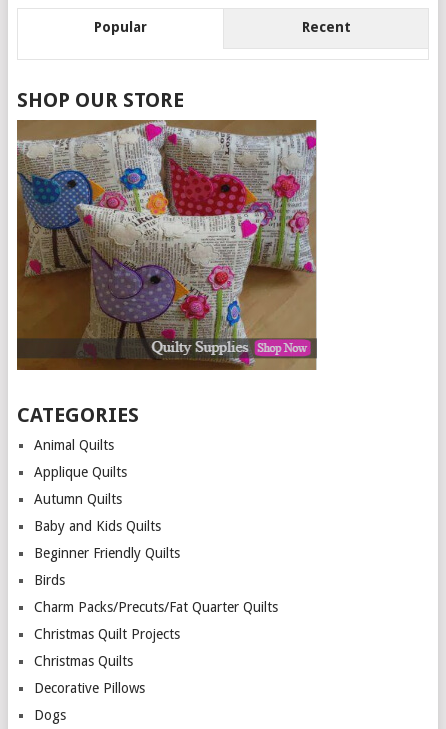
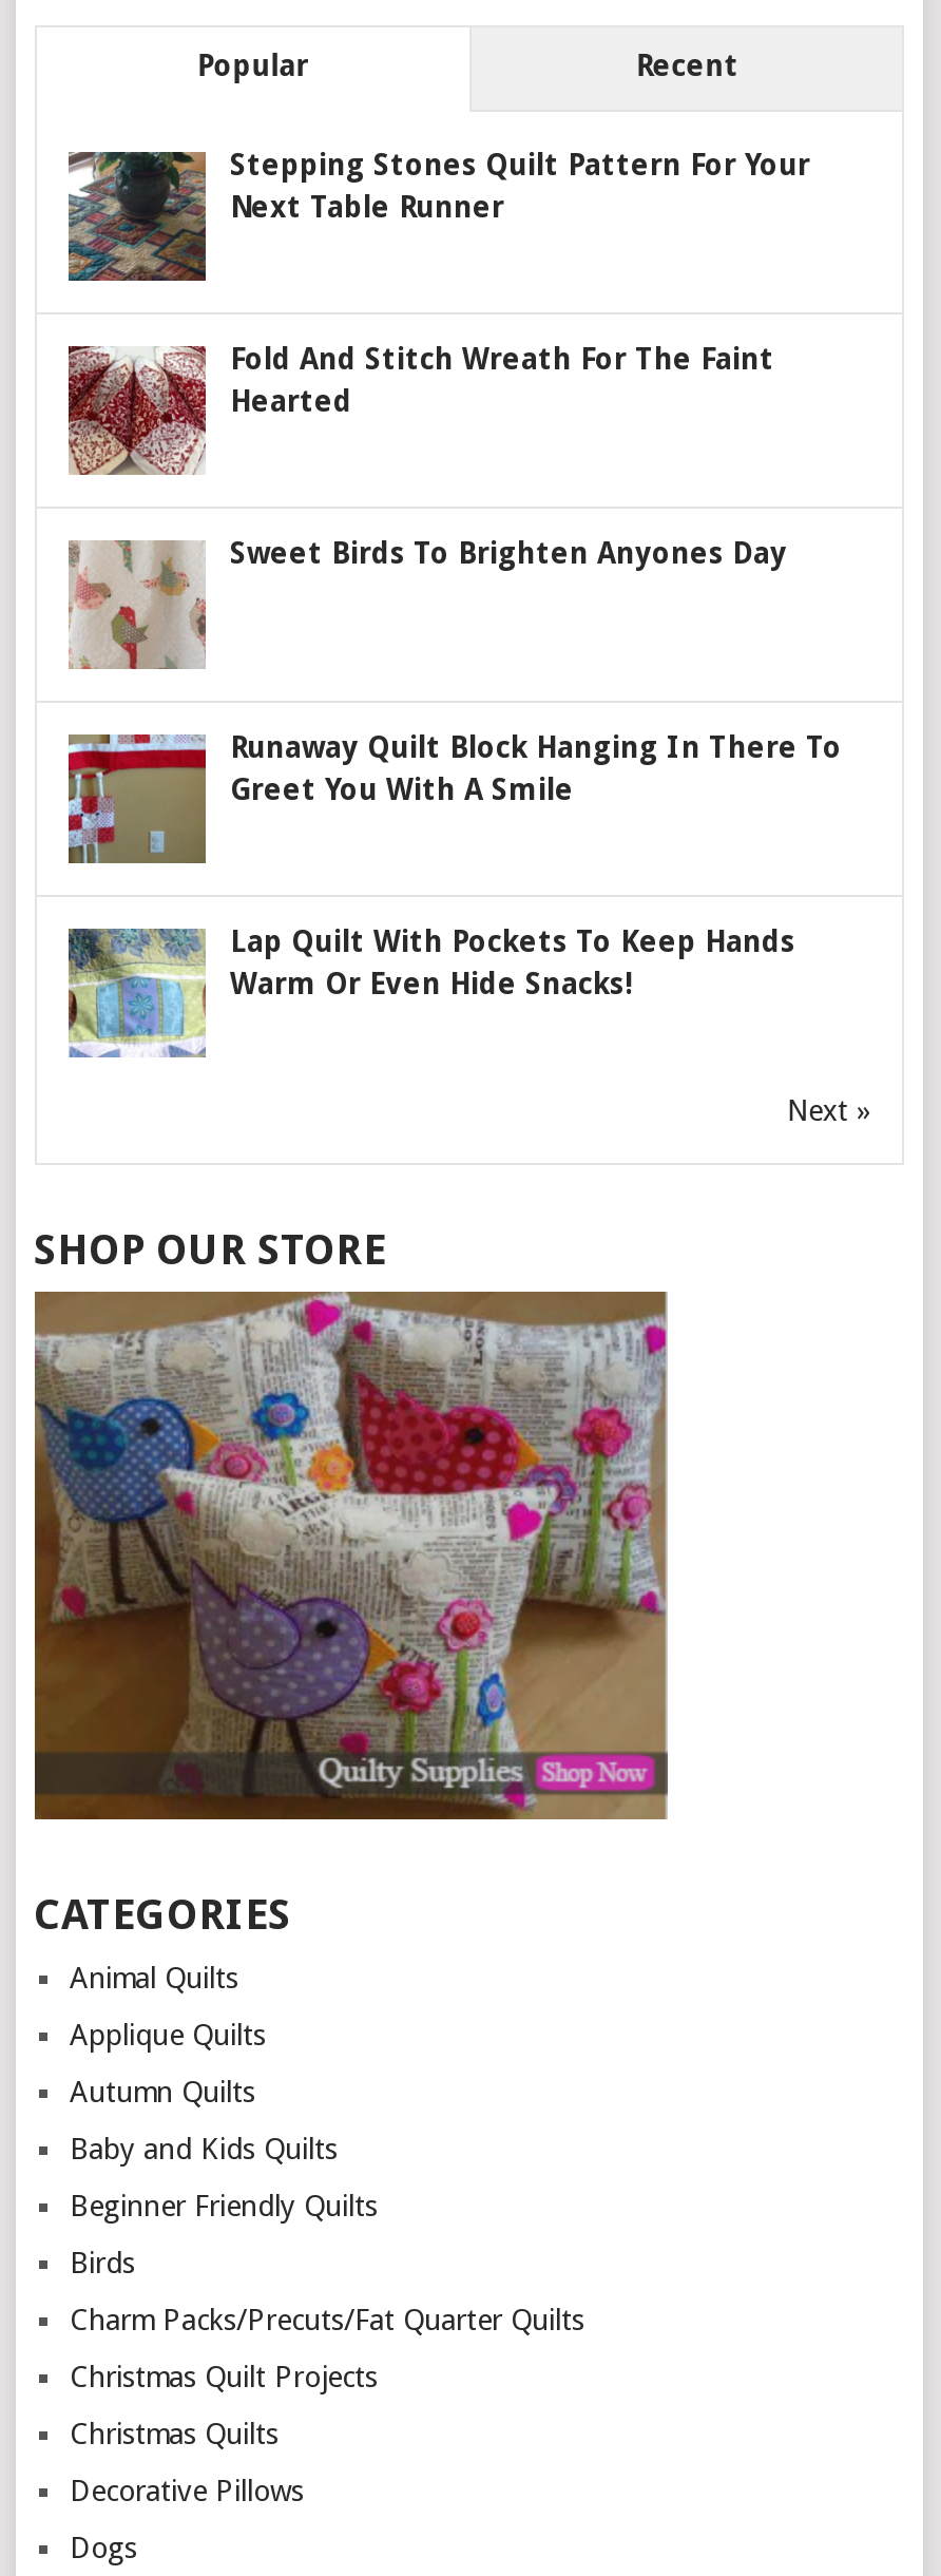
+ [image]
+ Stepping Stones Quilt Pattern For Your
+ Next Table Runner

+ [image]
+ Fold And Stitch Wreath For The Faint
+ Hearted

+ [image]
+ Sweet Birds To Brighten Anyones Day

+ [image]
+ Runaway Quilt Block Hanging In There To
+ Greet You With A Smile

+ [image]
+ Lap Quilt With Pockets To Keep Hands
+ Warm Or Even Hide Snacks!

+ Next »
